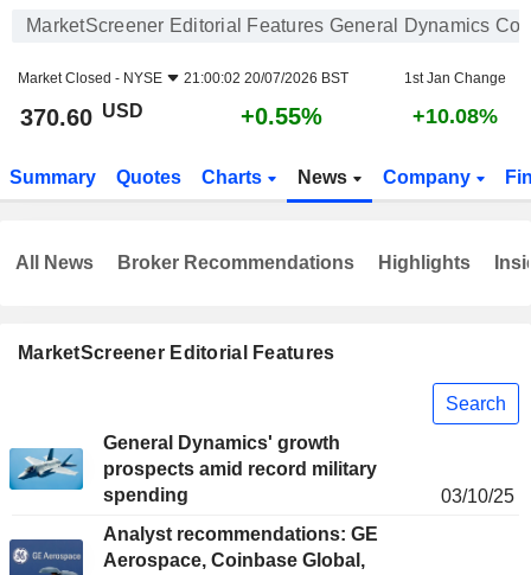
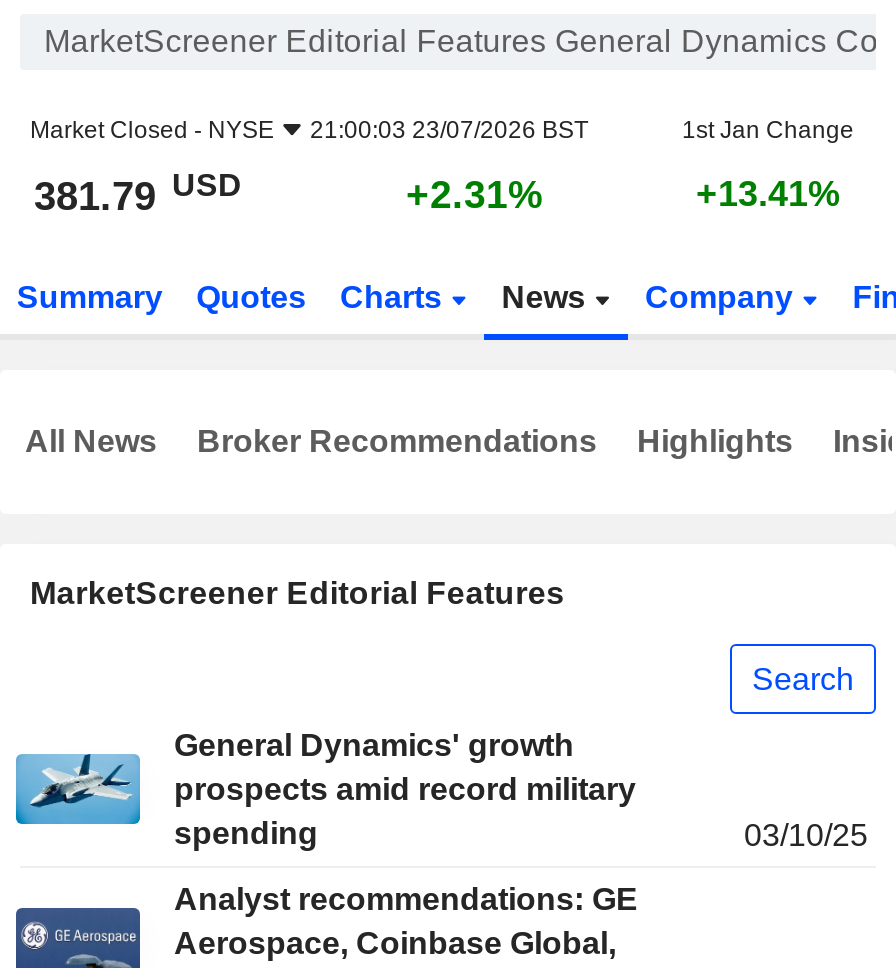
- Market Closed - NYSE 21:00:02 20/07/2026 BST
+ Market Closed - NYSE 21:00:03 23/07/2026 BST

- 370.60 USD
+ 381.79 USD

- +0.55%
+ +2.31%

- +10.08%
+ +13.41%
